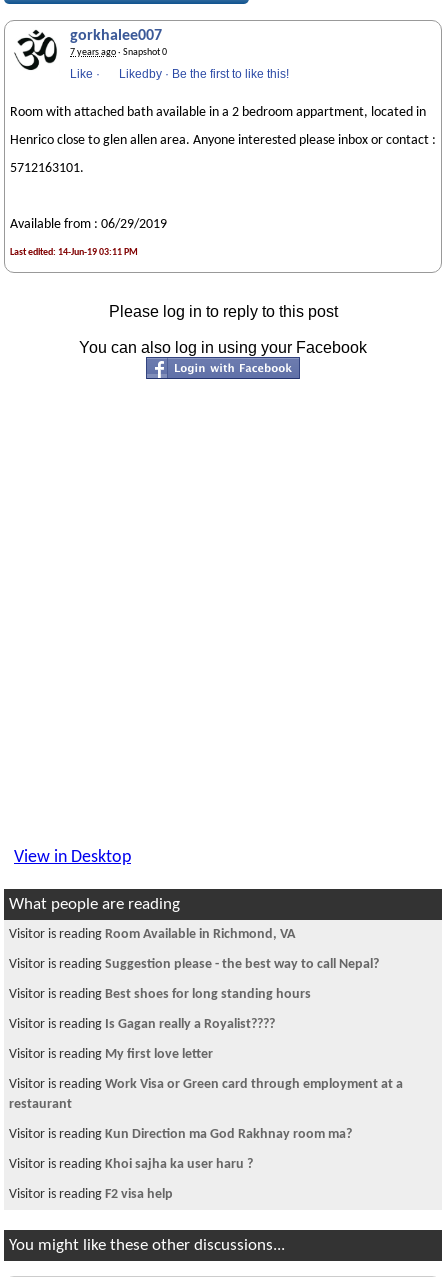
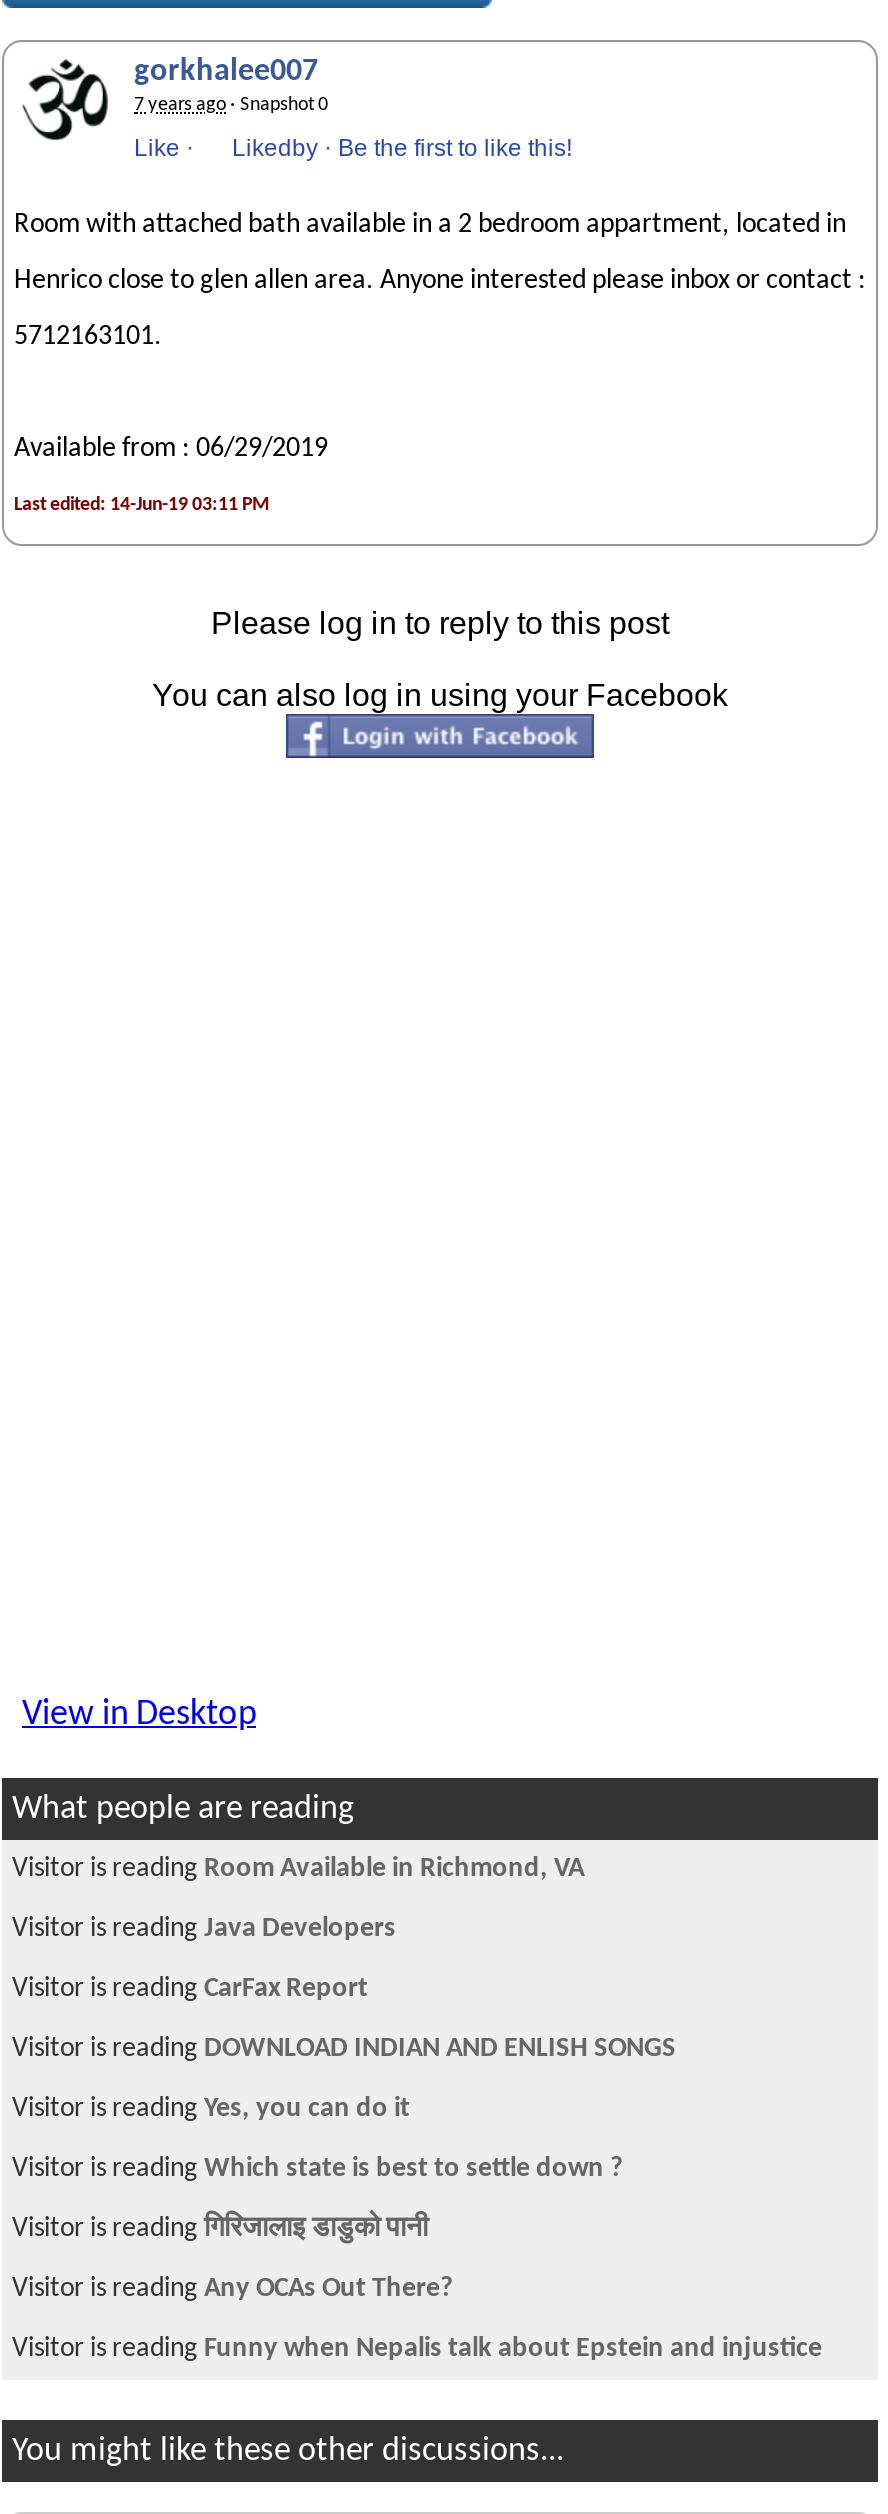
- Visitor is reading Suggestion please - the best way to call Nepal?
+ Visitor is reading Java Developers

- Visitor is reading Best shoes for long standing hours
+ Visitor is reading CarFax Report

- Visitor is reading Is Gagan really a Royalist????
+ Visitor is reading DOWNLOAD INDIAN AND ENLISH SONGS

- Visitor is reading My first love letter
+ Visitor is reading Yes, you can do it

- Visitor is reading Work Visa or Green card through employment at a
- restaurant
+ Visitor is reading Which state is best to settle down ?

- Visitor is reading Kun Direction ma God Rakhnay room ma?
+ Visitor is reading गिरिजालाइ डाडुको पानी

- Visitor is reading Khoi sajha ka user haru ?
+ Visitor is reading Any OCAs Out There?

- Visitor is reading F2 visa help
+ Visitor is reading Funny when Nepalis talk about Epstein and injustice
